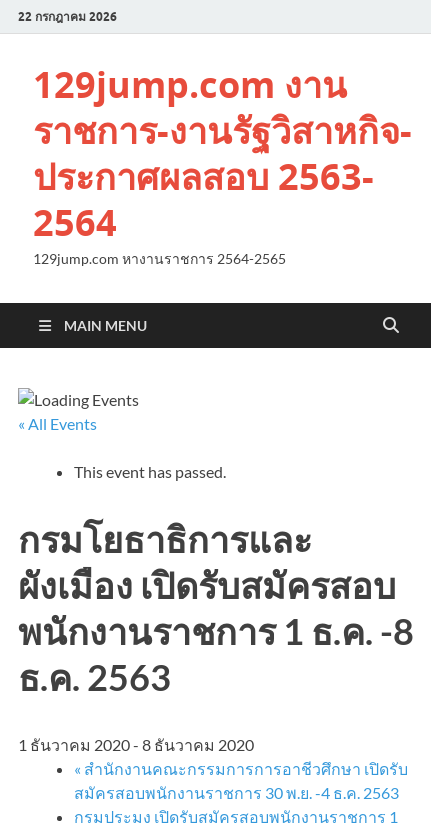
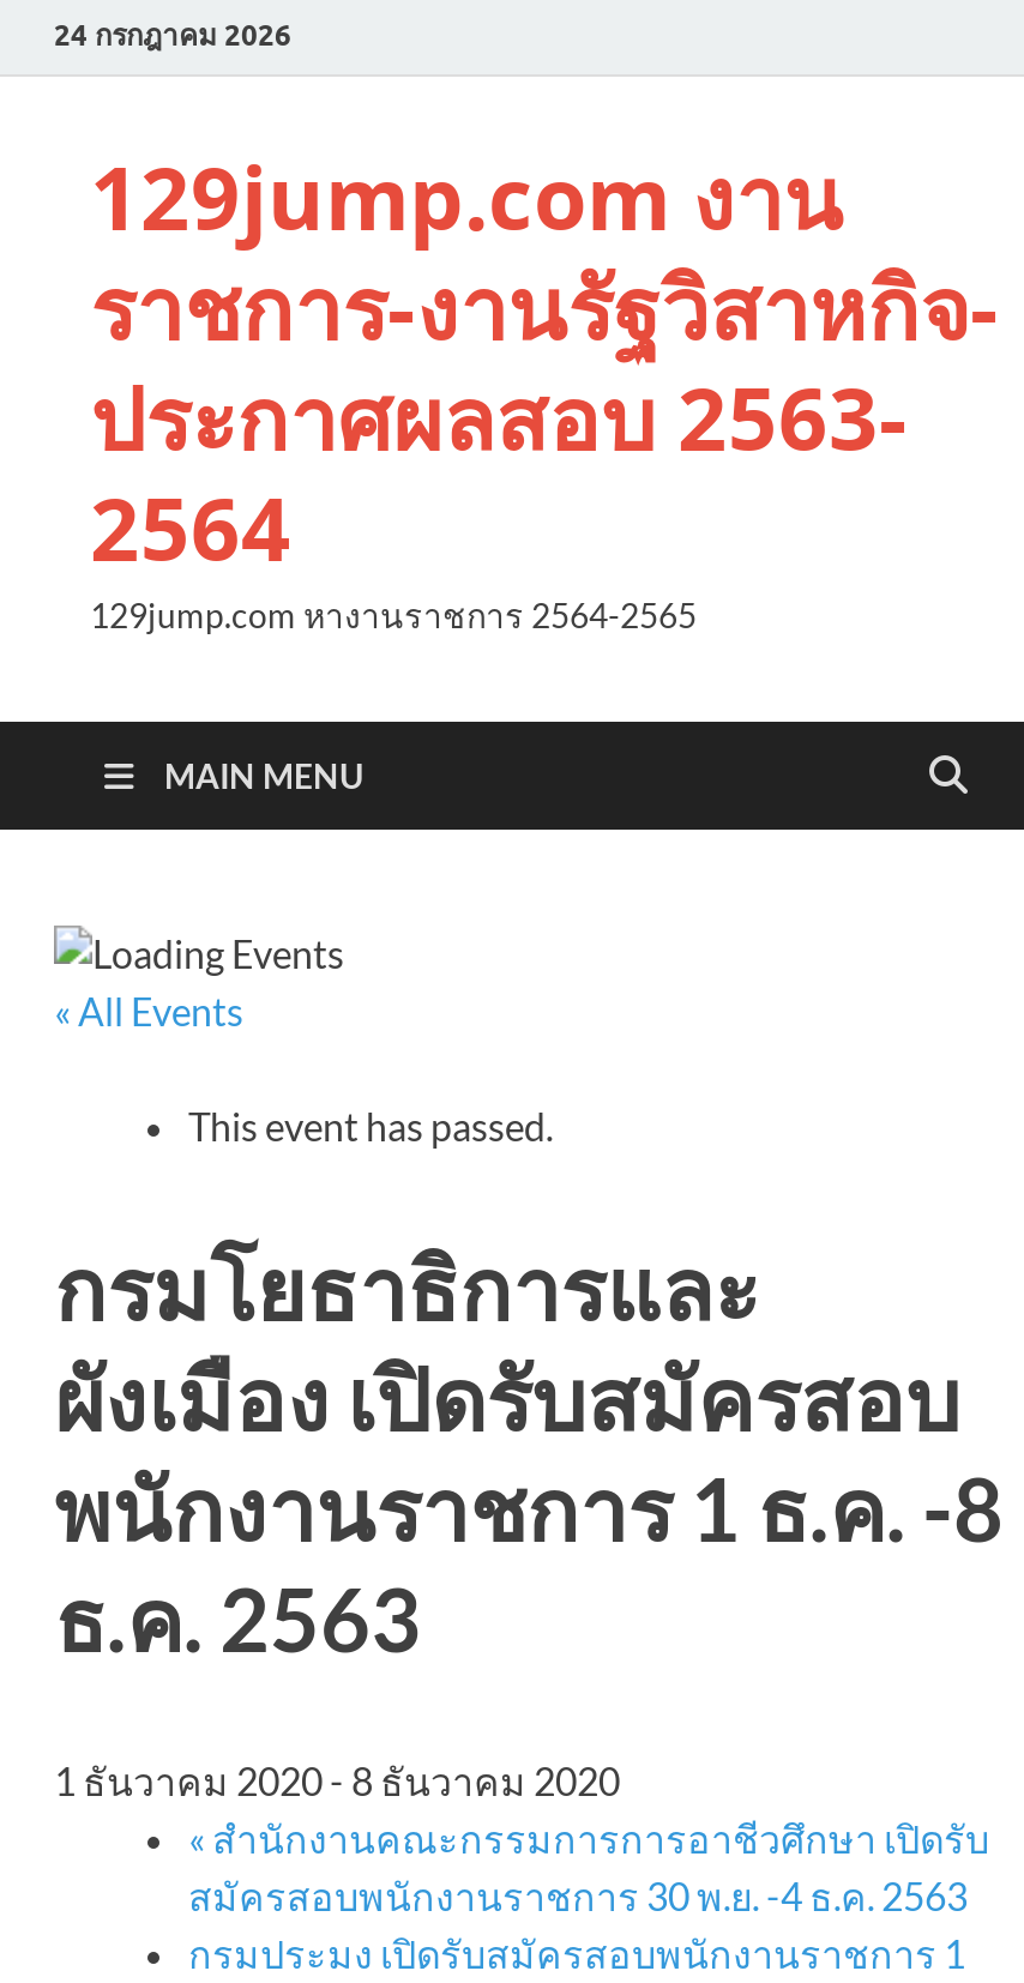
- 22 กรกฎาคม 2026
+ 24 กรกฎาคม 2026
